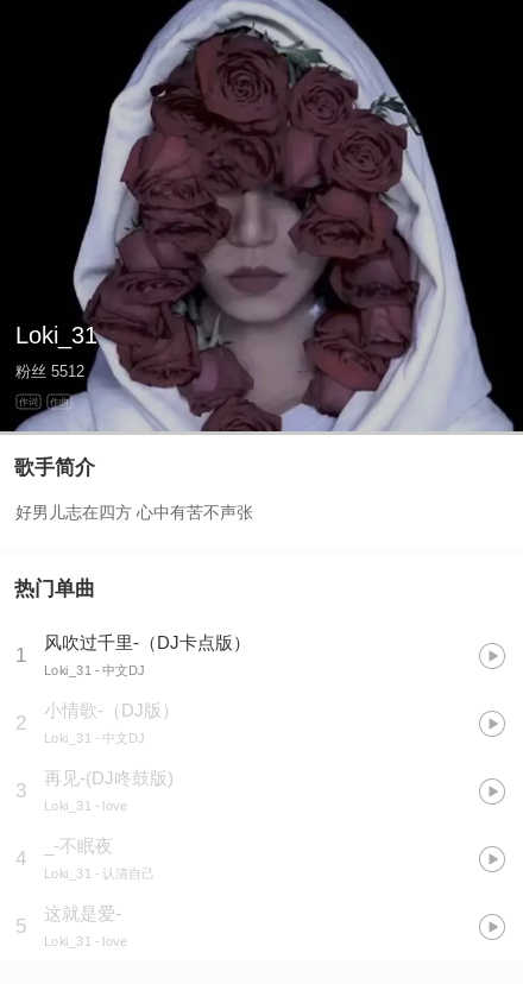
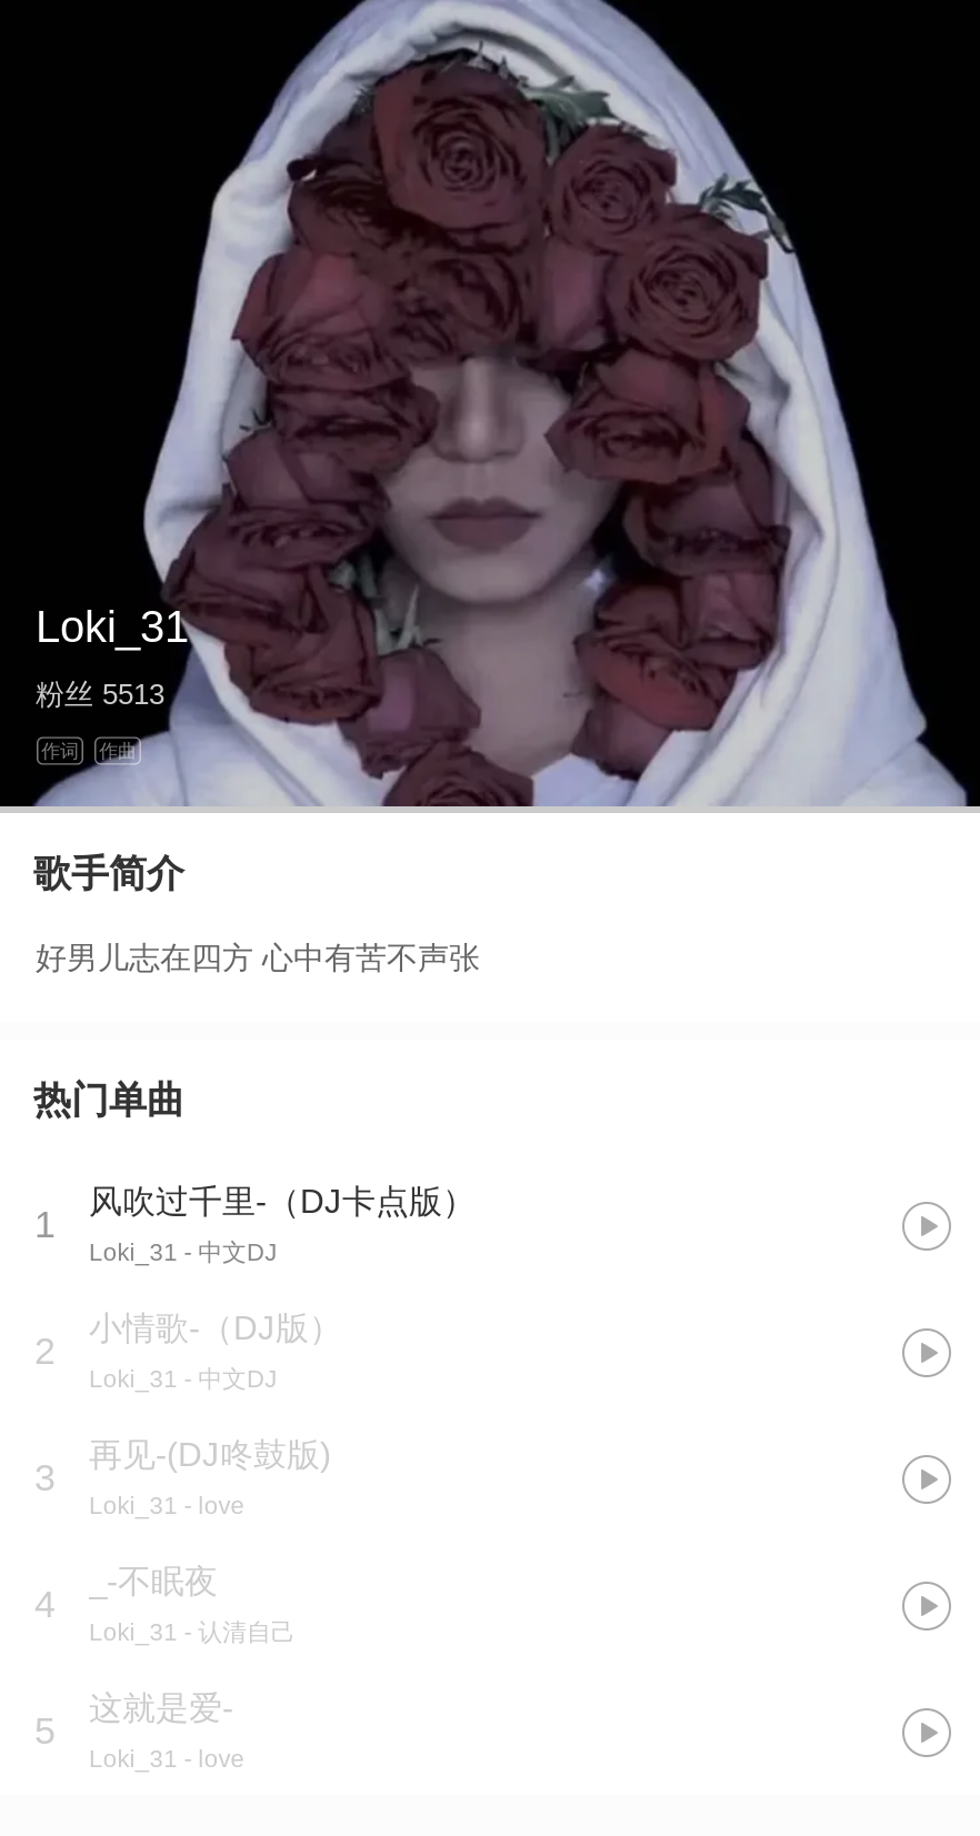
- 粉丝 5512
+ 粉丝 5513
